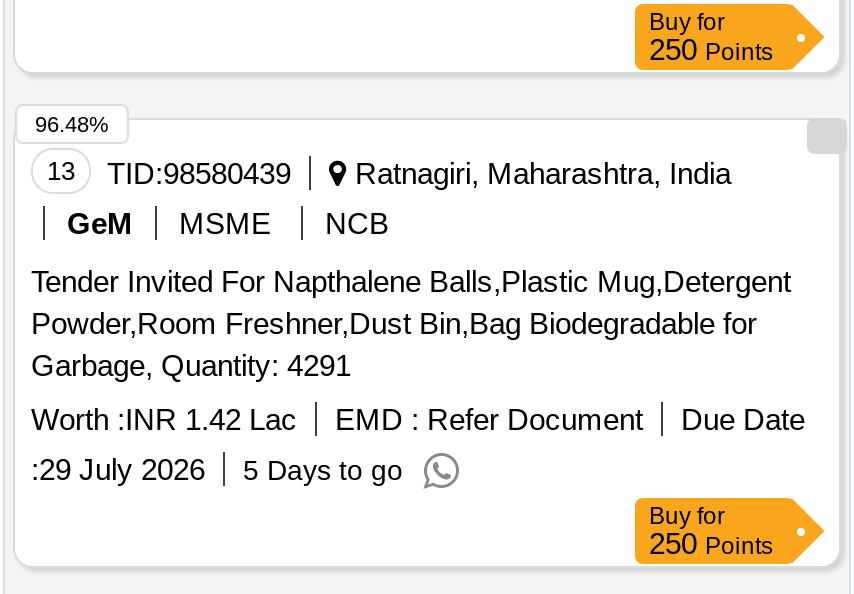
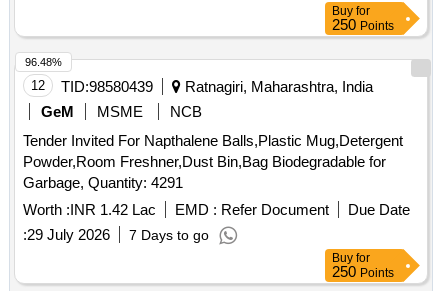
- 13 TID:98580439 Ratnagiri, Maharashtra, India
+ 12 TID:98580439 Ratnagiri, Maharashtra, India

- :29 July 2026 5 Days to go
+ :29 July 2026 7 Days to go
